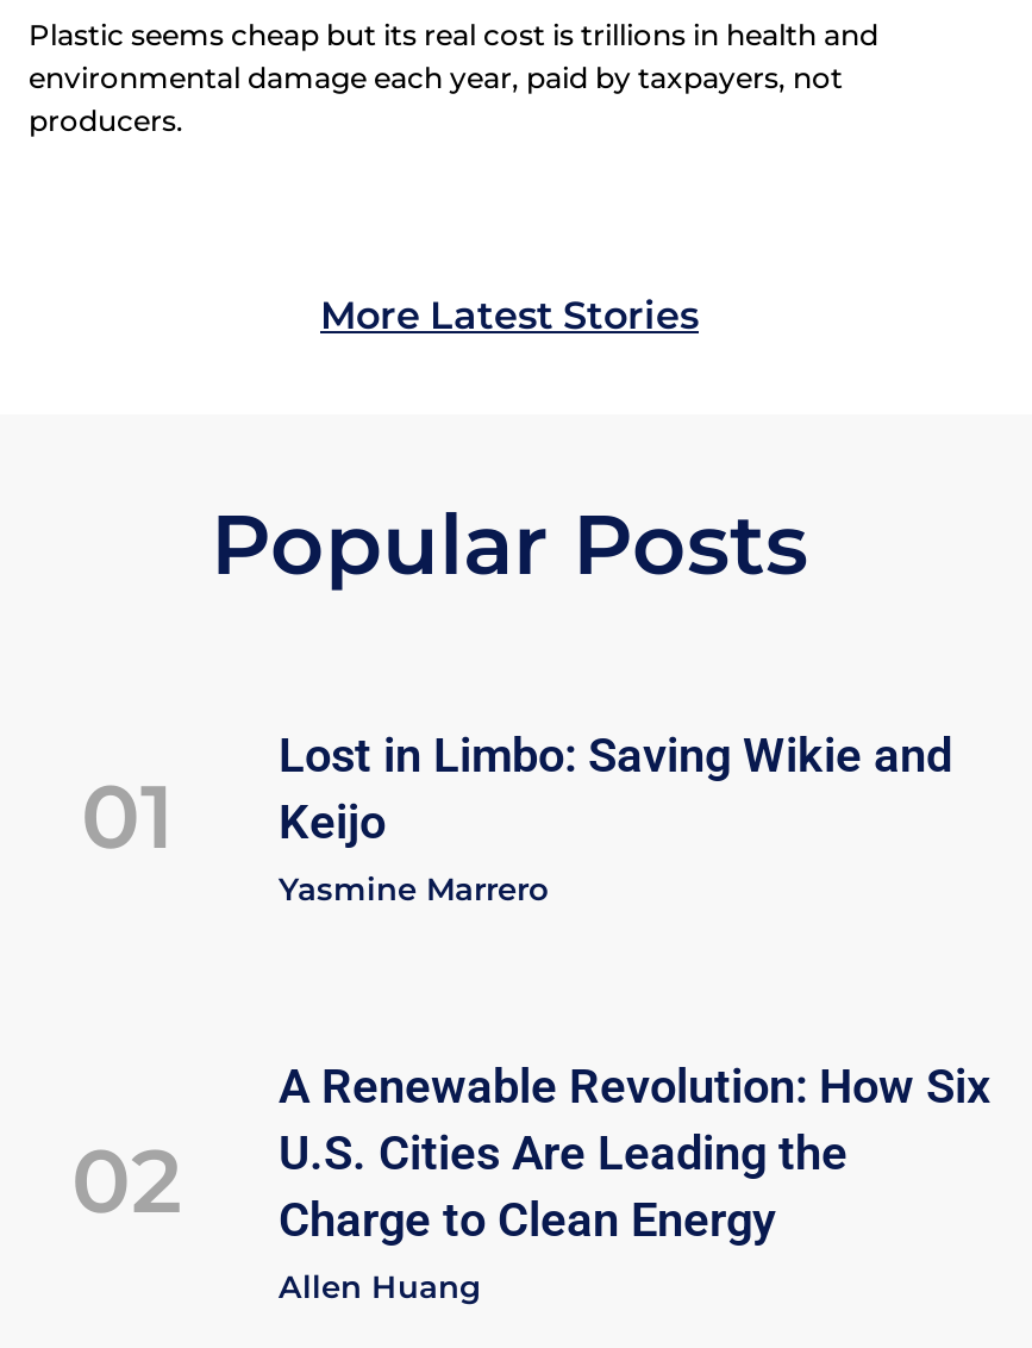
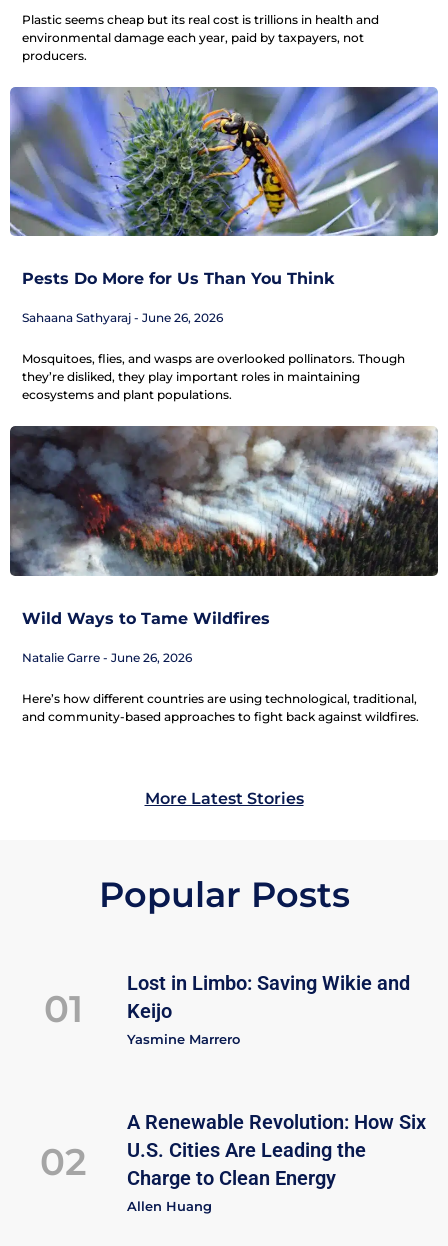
+ [image]
+ Pests Do More for Us Than You Think
+ Sahaana Sathyaraj June 26, 2026
+ Mosquitoes, flies, and wasps are overlooked pollinators. Though
+ they’re disliked, they play important roles in maintaining
+ ecosystems and plant populations.

+ [image]
+ Wild Ways to Tame Wildfires
+ Natalie Garre June 26, 2026
+ Here’s how different countries are using technological, traditional,
+ and community-based approaches to fight back against wildfires.
